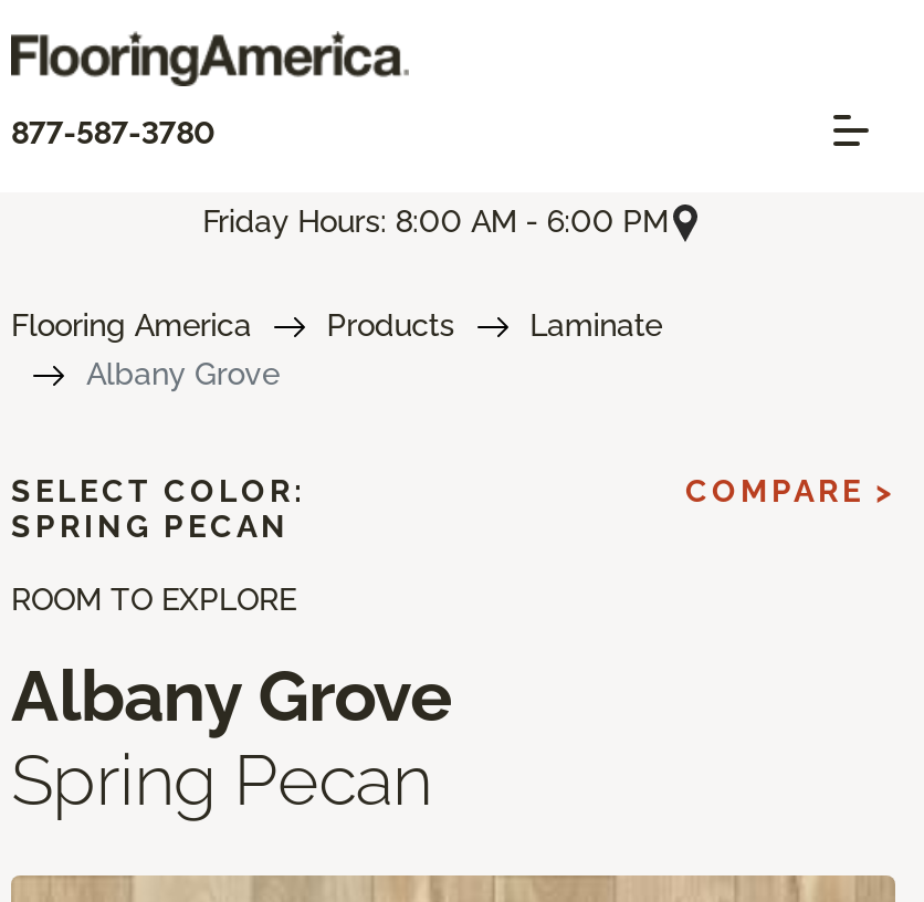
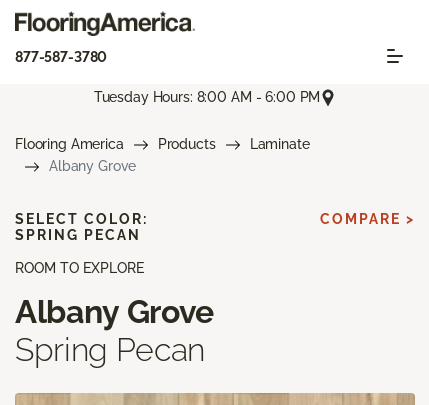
- Friday Hours: 8:00 AM - 6:00 PM
+ Tuesday Hours: 8:00 AM - 6:00 PM
